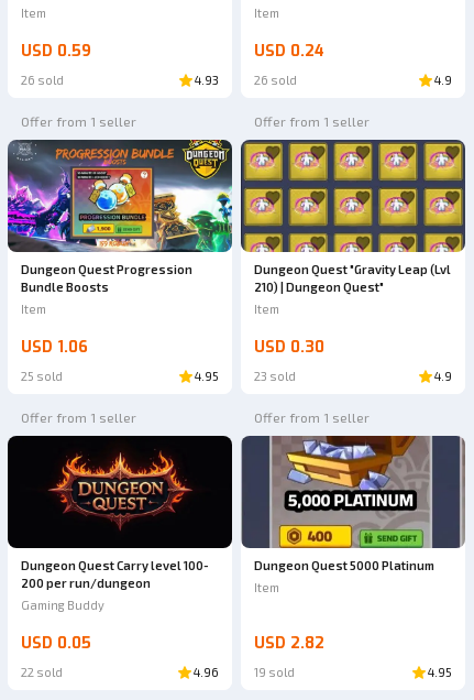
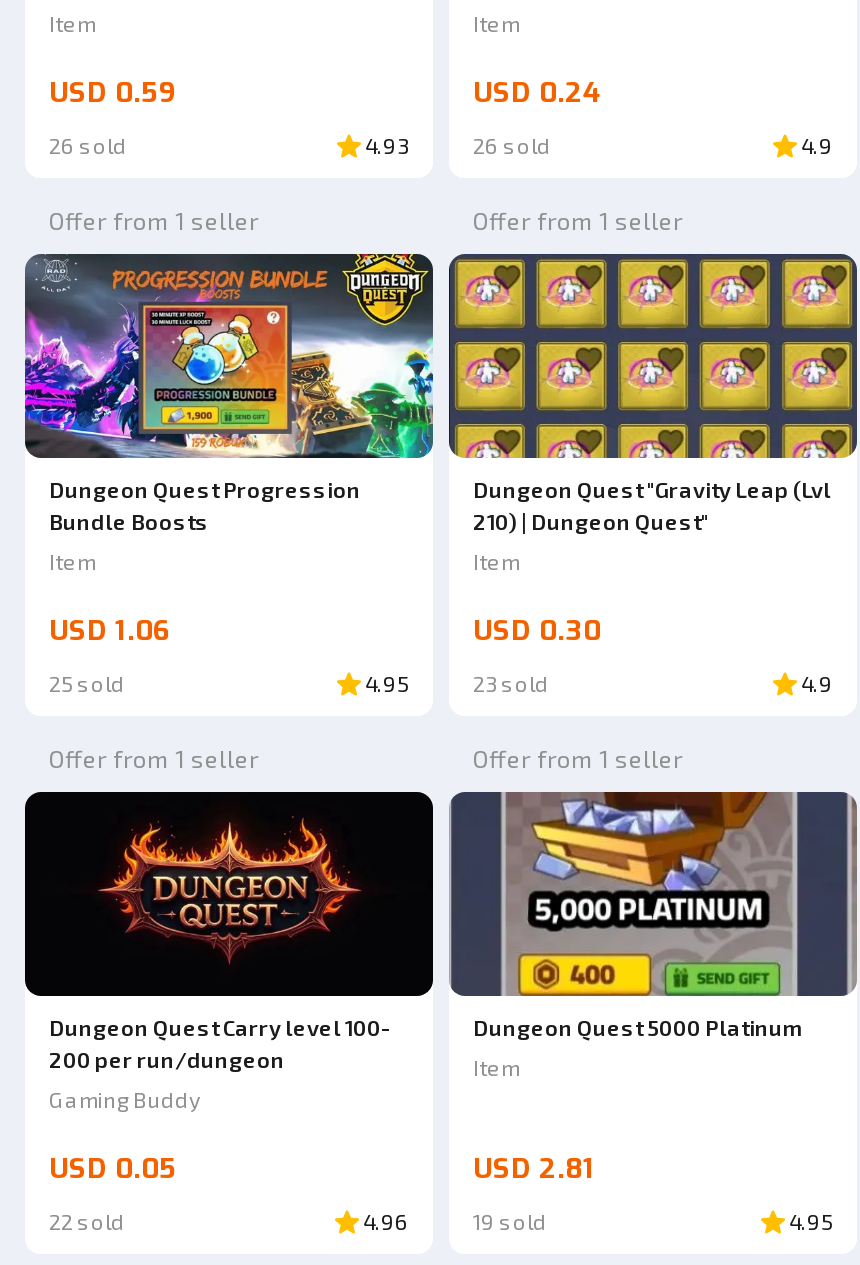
- USD 2.82
+ USD 2.81
